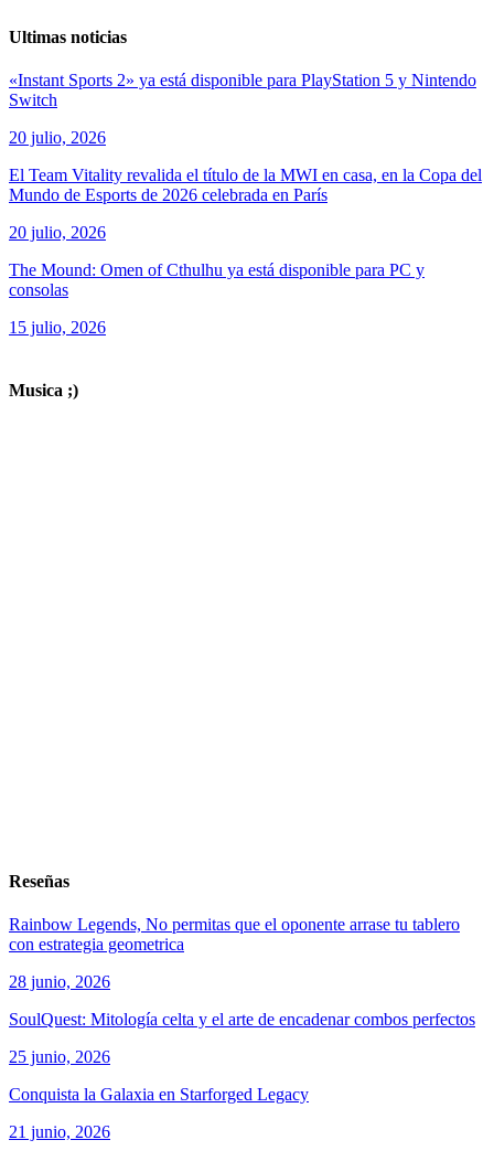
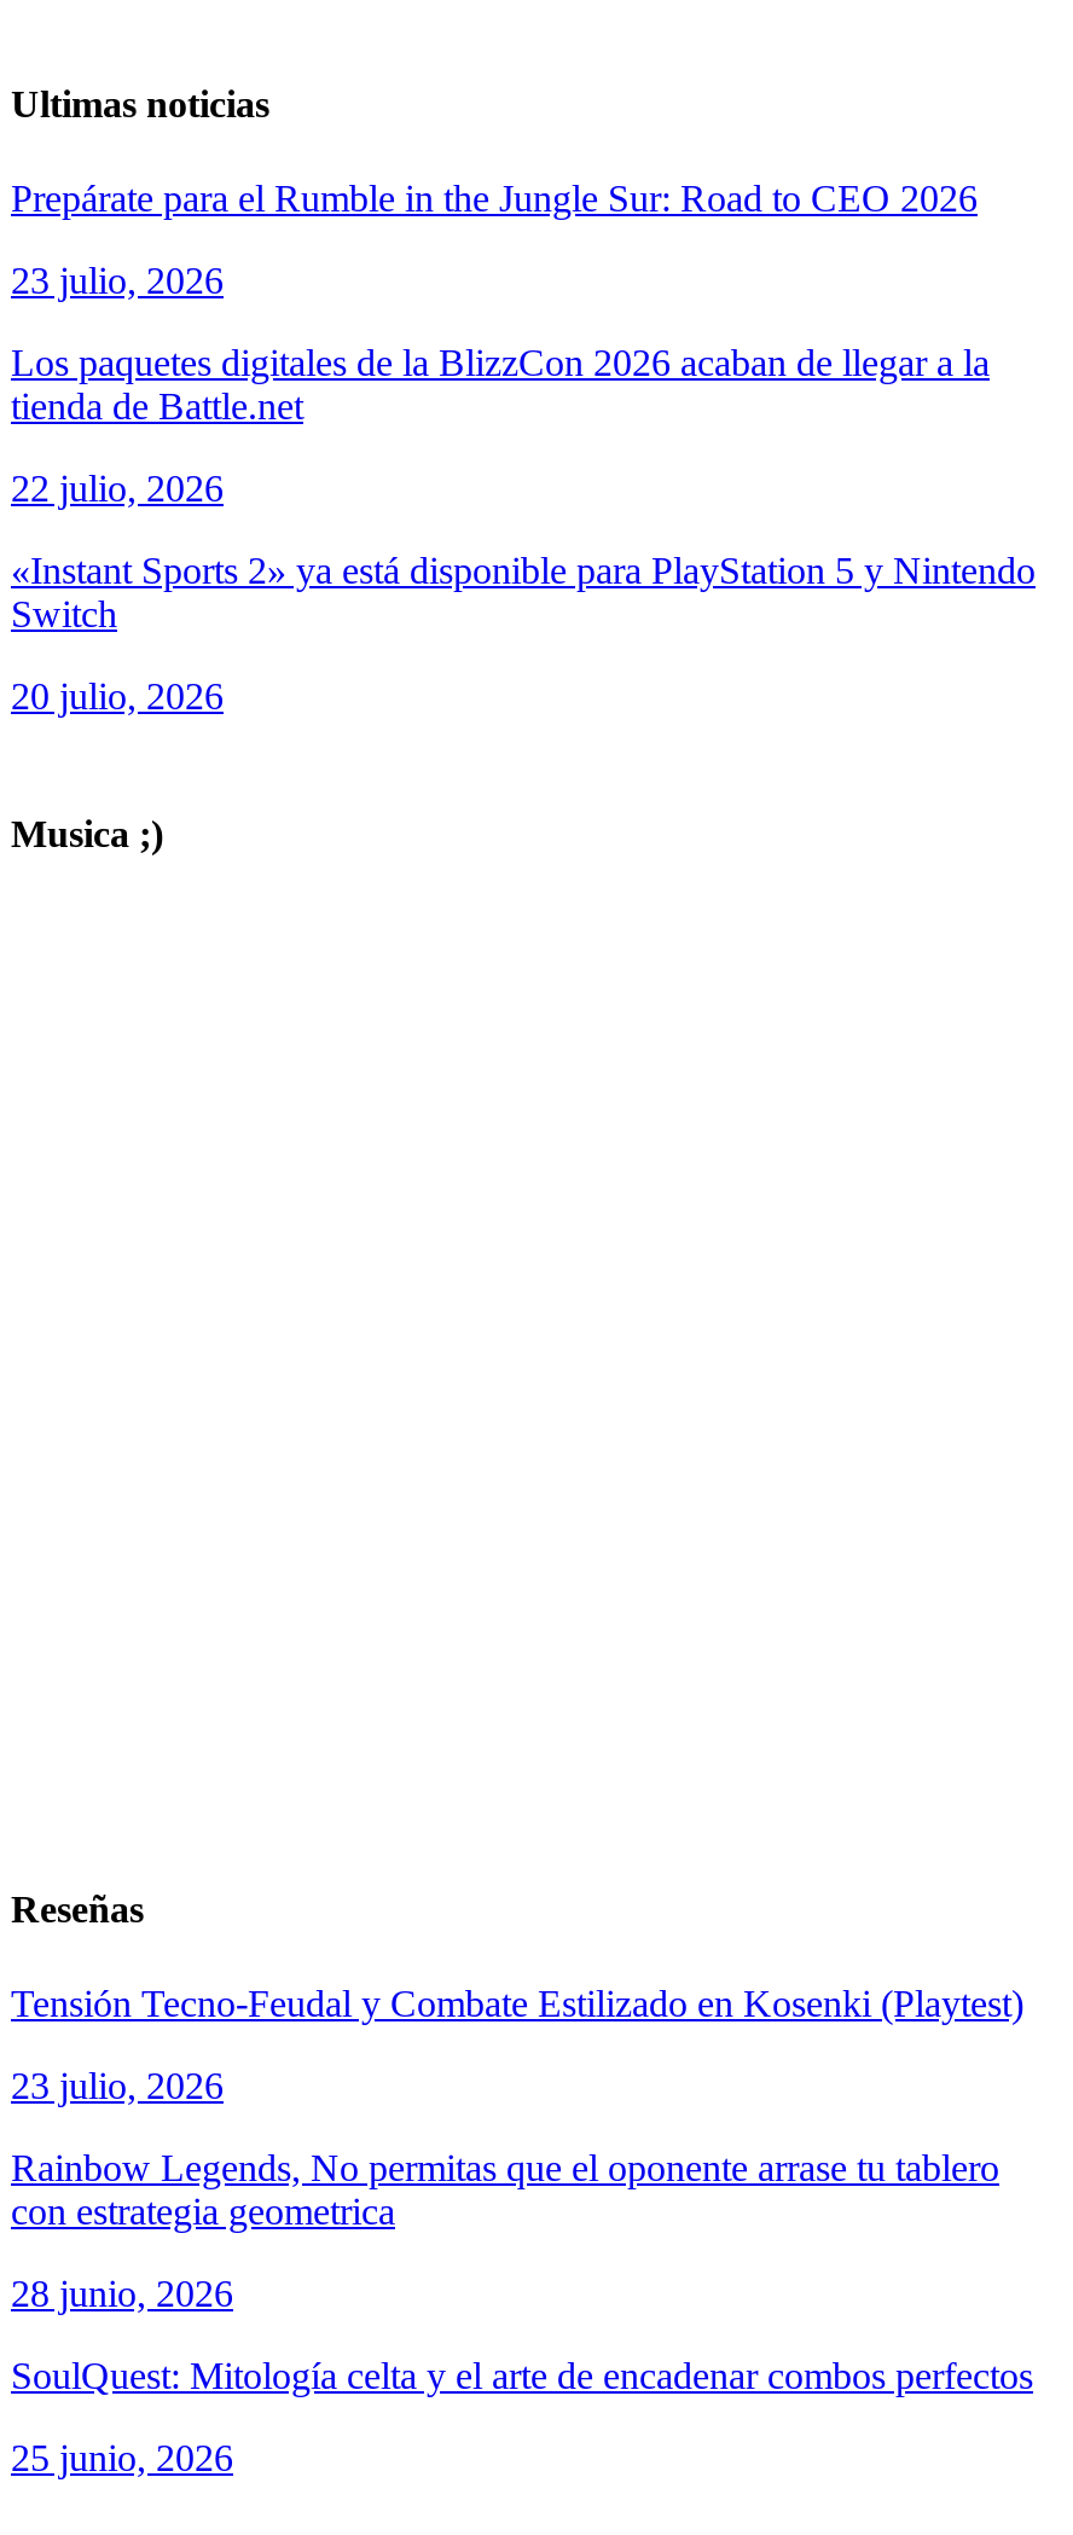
+ Prepárate para el Rumble in the Jungle Sur: Road to CEO 2026
+ 23 julio, 2026
+ Los paquetes digitales de la BlizzCon 2026 acaban de llegar a la
+ tienda de Battle.net
+ 22 julio, 2026

moved down: «Instant Sports 2» ya está disponible para PlayStation 5 y Nintendo | Switch | 20 julio, 2026

- El Team Vitality revalida el título de la MWI en casa, en la Copa del
- Mundo de Esports de 2026 celebrada en París
- 20 julio, 2026
- The Mound: Omen of Cthulhu ya está disponible para PC y
- consolas
- 15 julio, 2026

+ Tensión Tecno-Feudal y Combate Estilizado en Kosenki (Playtest)
+ 23 julio, 2026

moved down: Rainbow Legends, No permitas que el oponente arrase tu tablero | con estrategia geometrica | 28 junio, 2026 | SoulQuest: Mitología celta y el arte de encadenar combos perfectos | 25 junio, 2026

- Conquista la Galaxia en Starforged Legacy
- 21 junio, 2026
